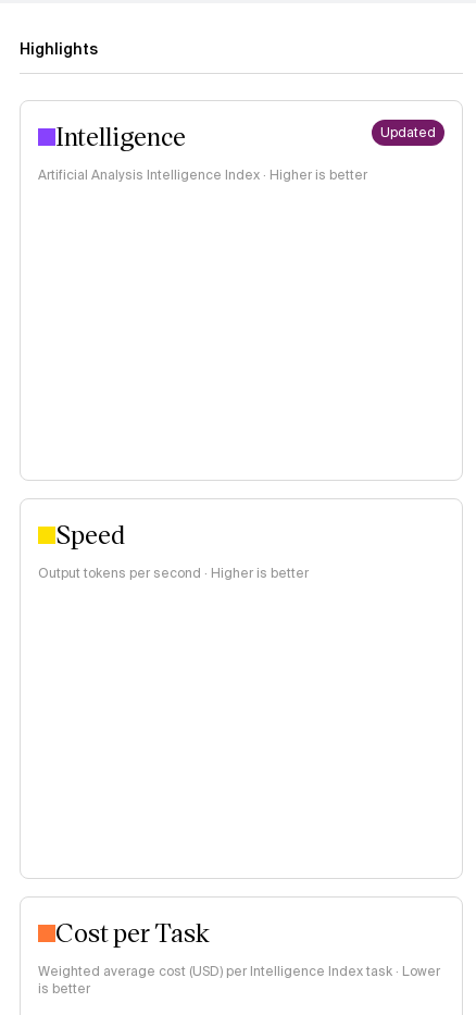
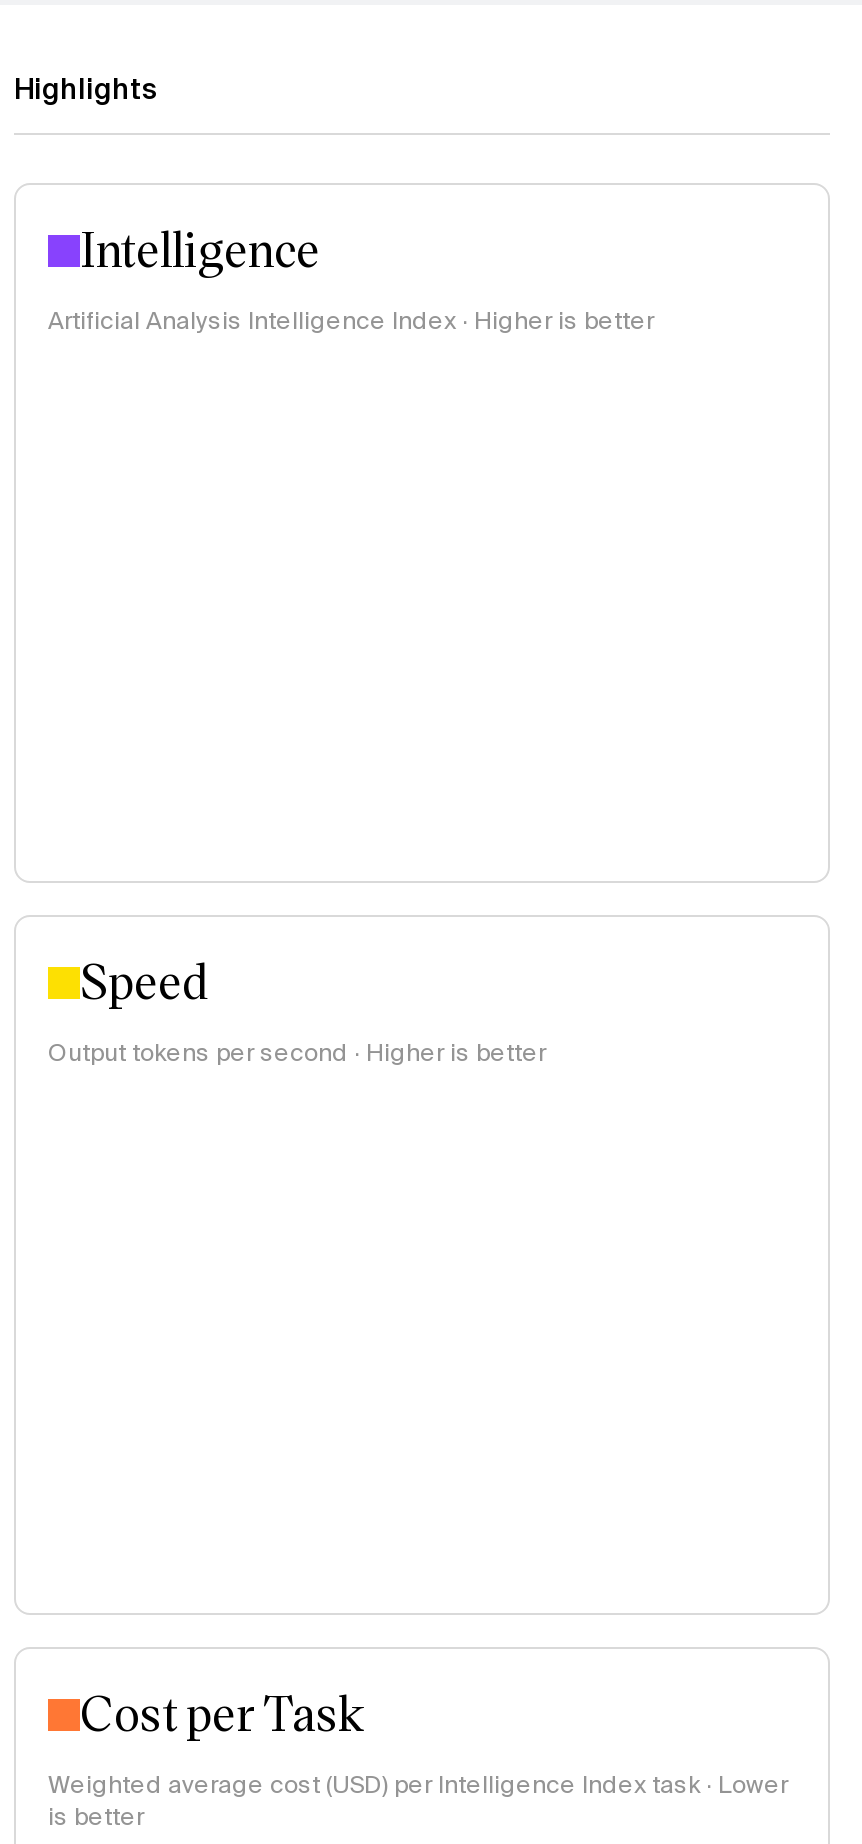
- Updated
